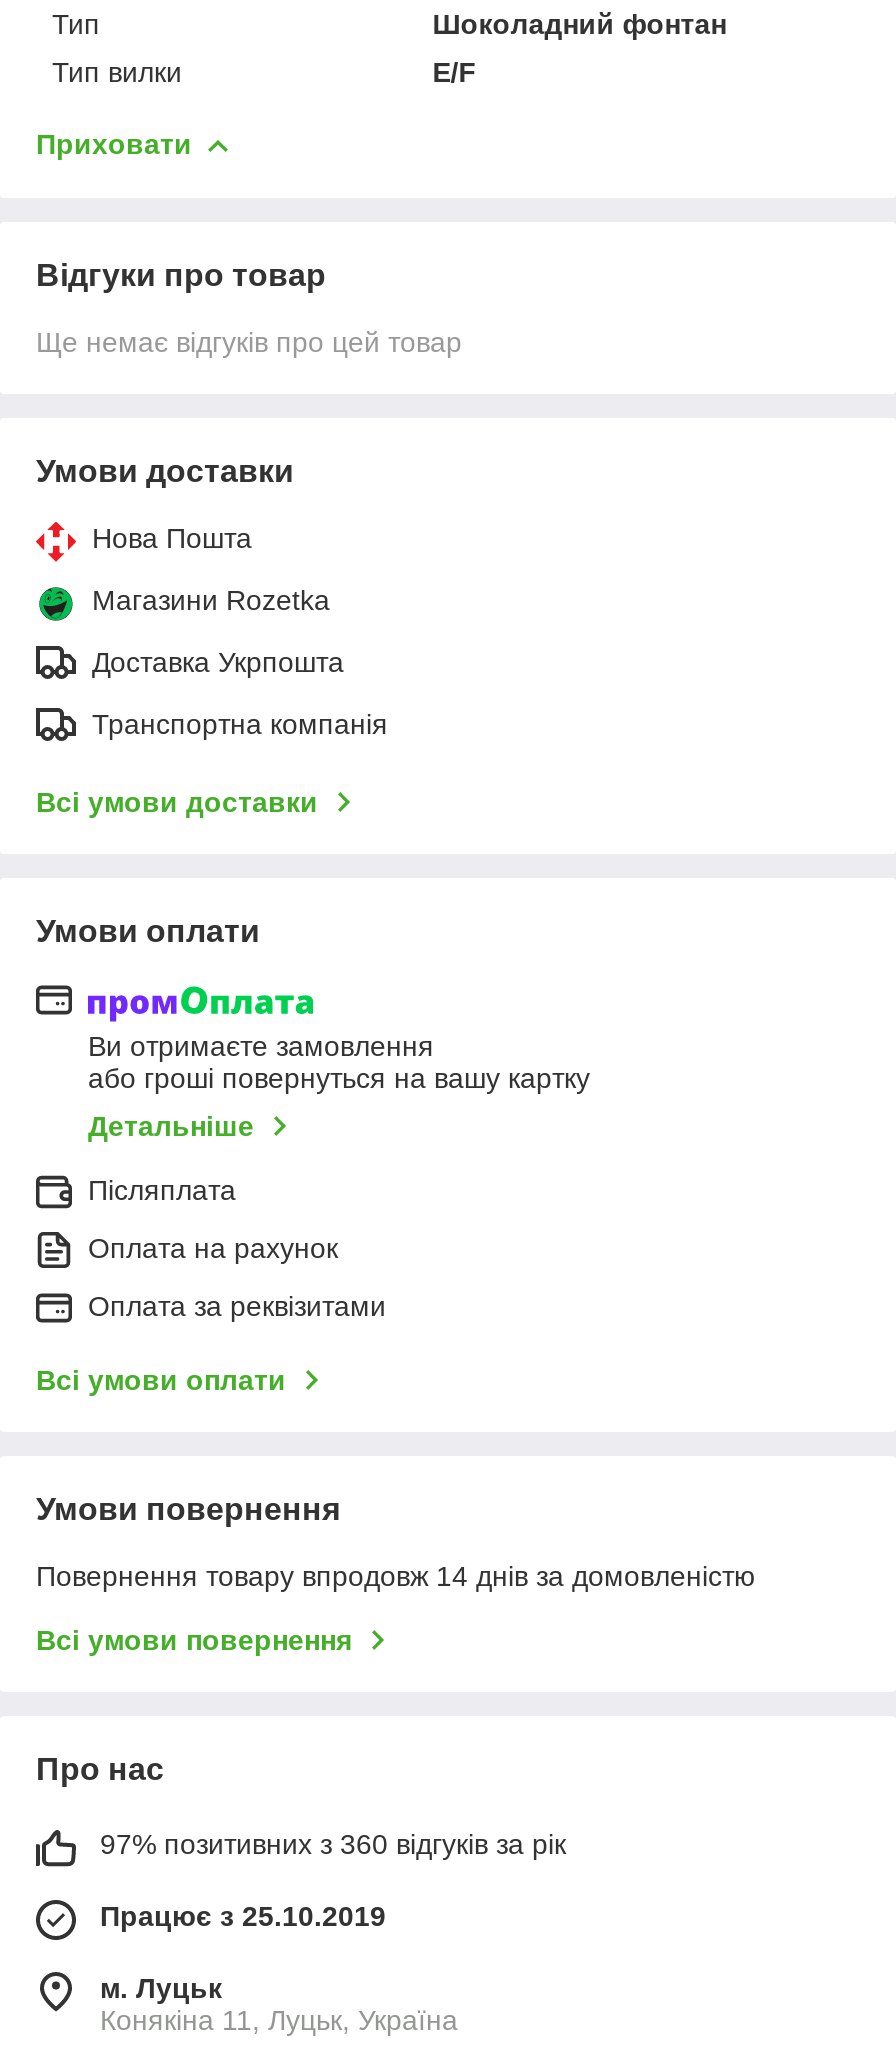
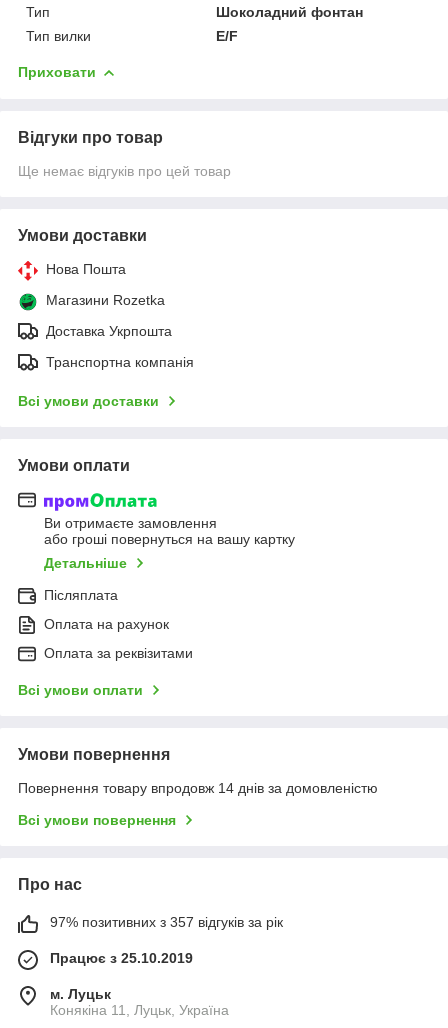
- 97% позитивних з 360 відгуків за рік
+ 97% позитивних з 357 відгуків за рік
